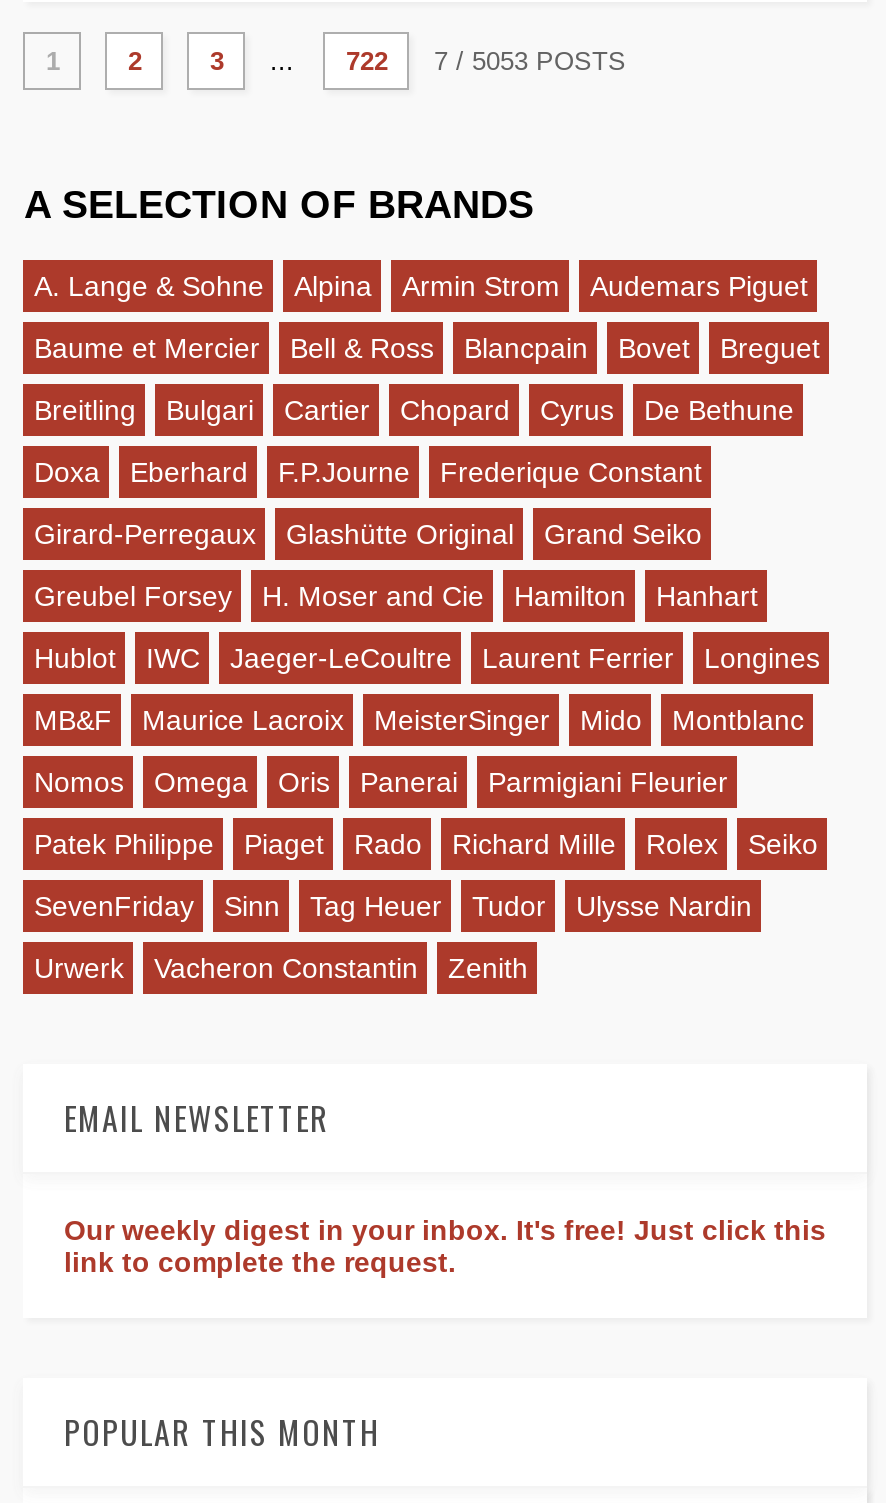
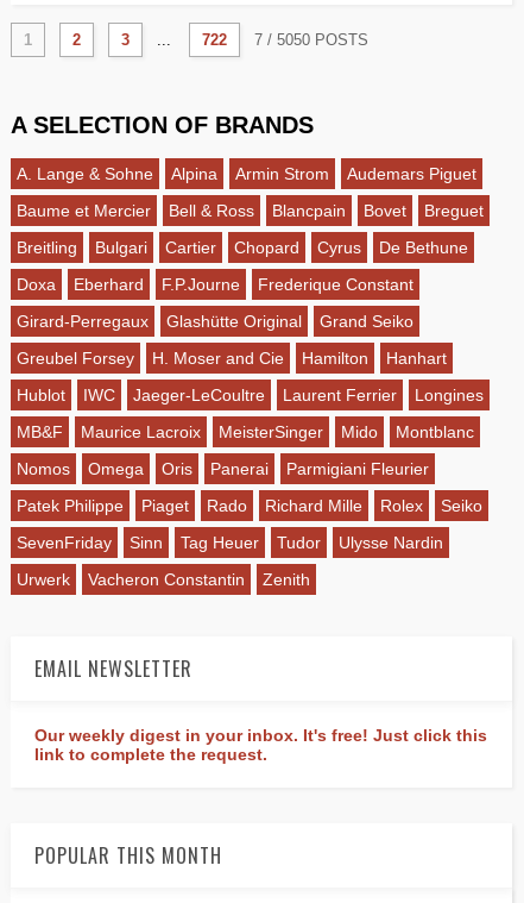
- 7 / 5053 POSTS
+ 7 / 5050 POSTS
